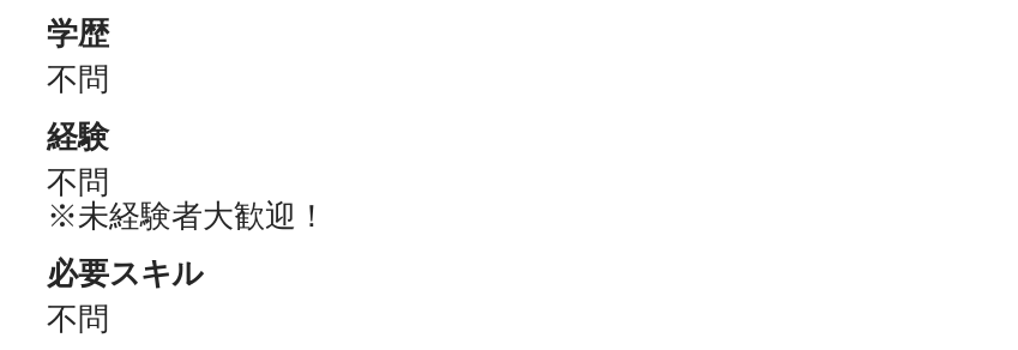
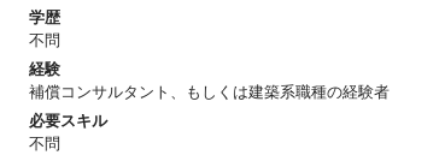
- 不問
- ※未経験者大歓迎！
+ 補償コンサルタント、もしくは建築系職種の経験者
